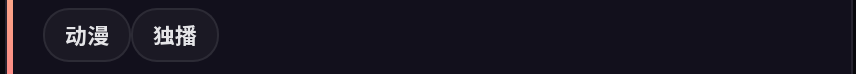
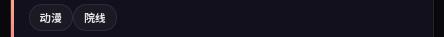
- 独播
+ 院线
